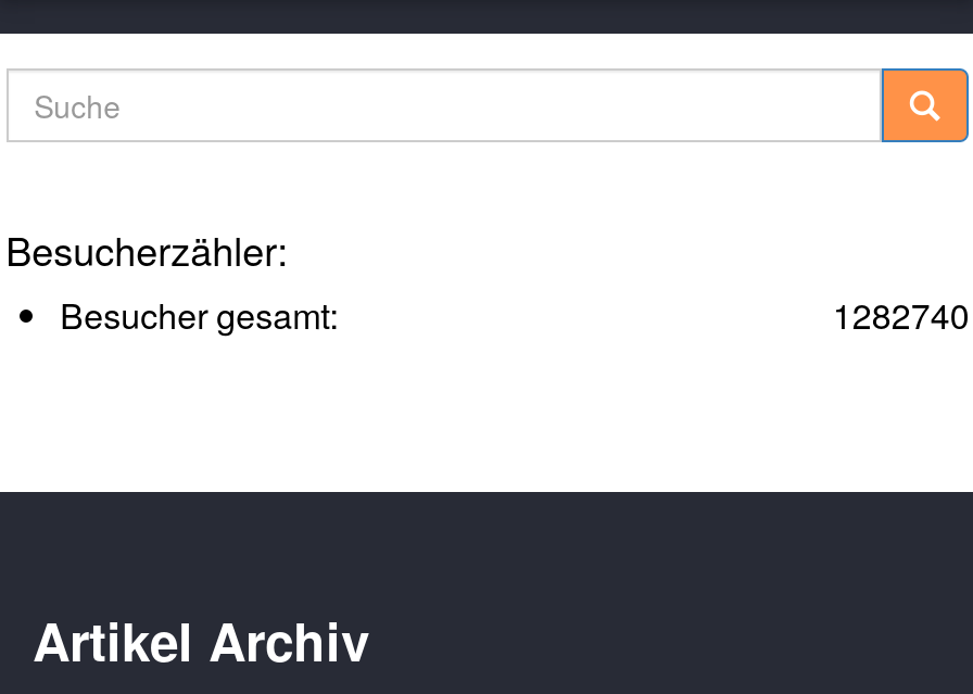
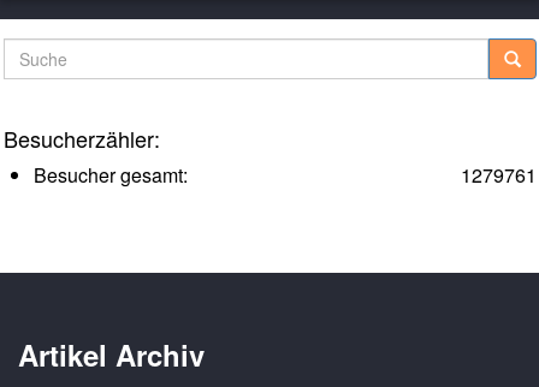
- 1282740
+ 1279761
